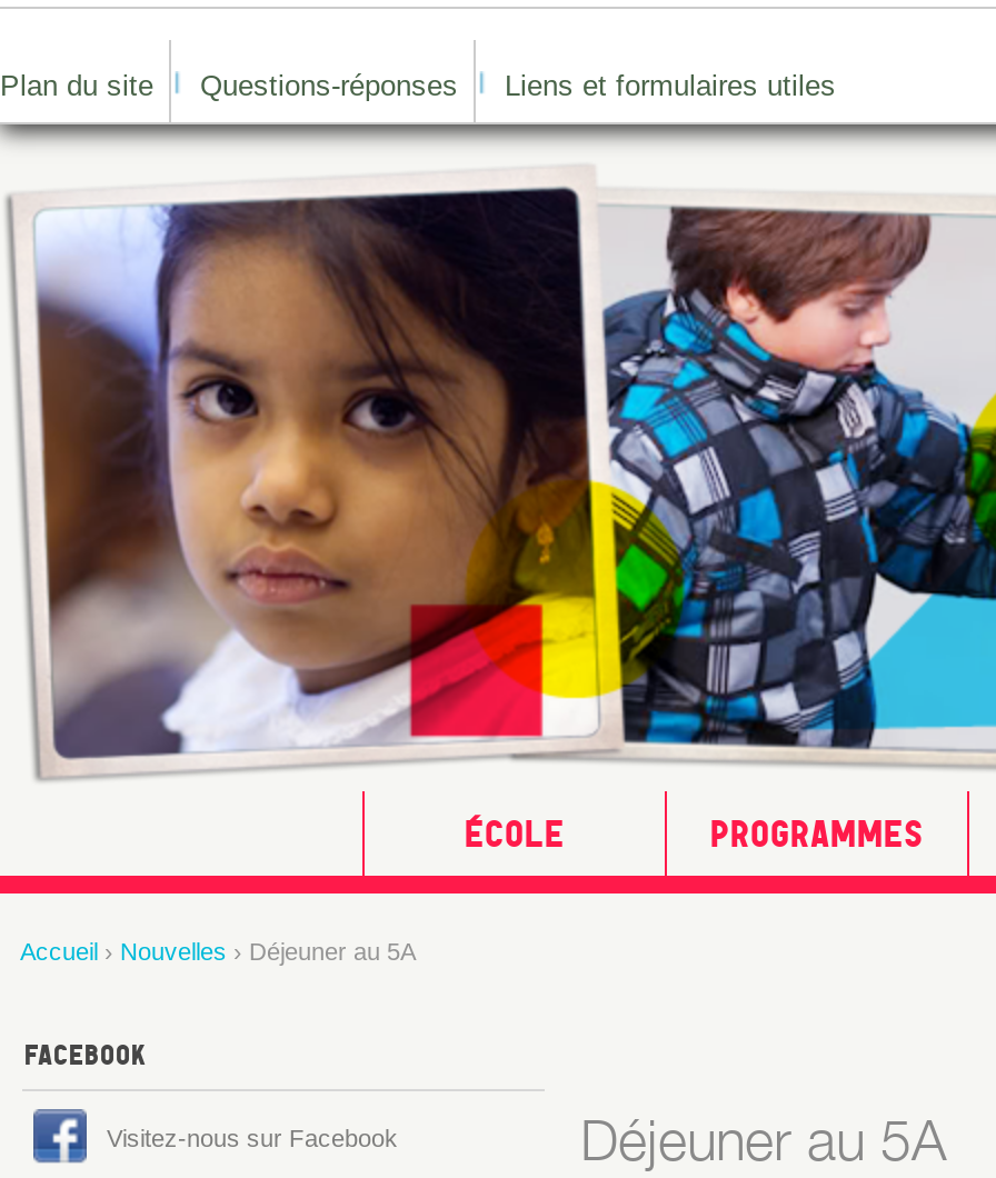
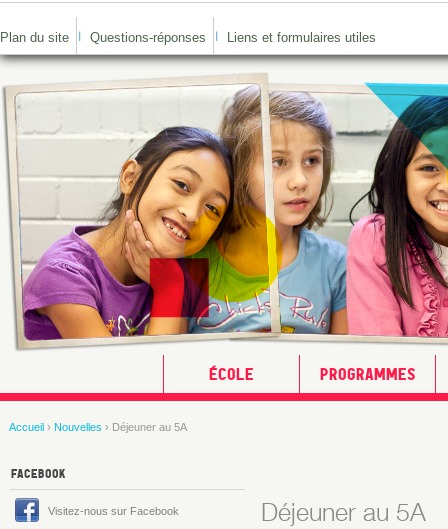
- [image]
+ [image]
